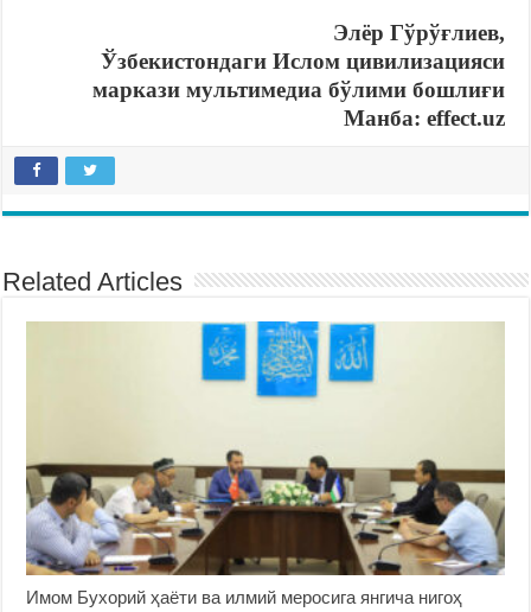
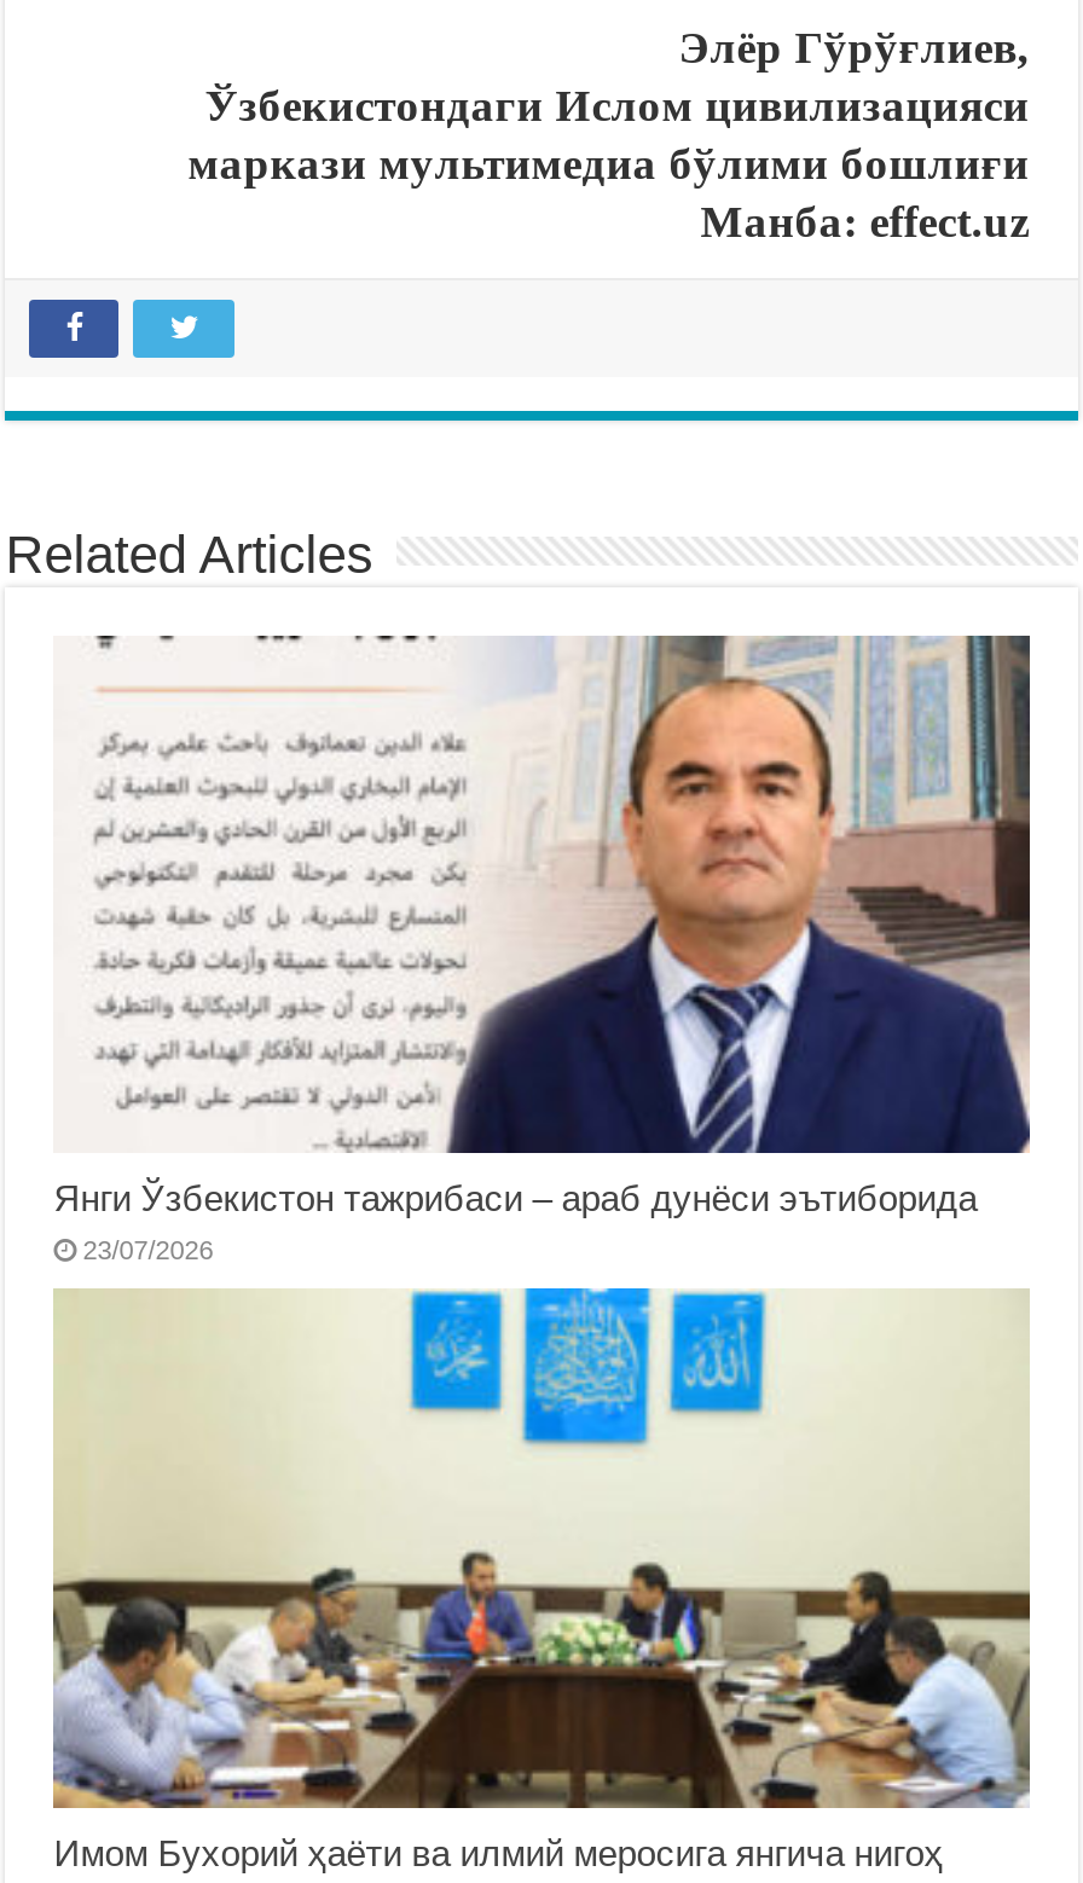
+ [image]
+ Янги Ўзбекистон тажрибаси – араб дунёси эътиборида
+ 23/07/2026
